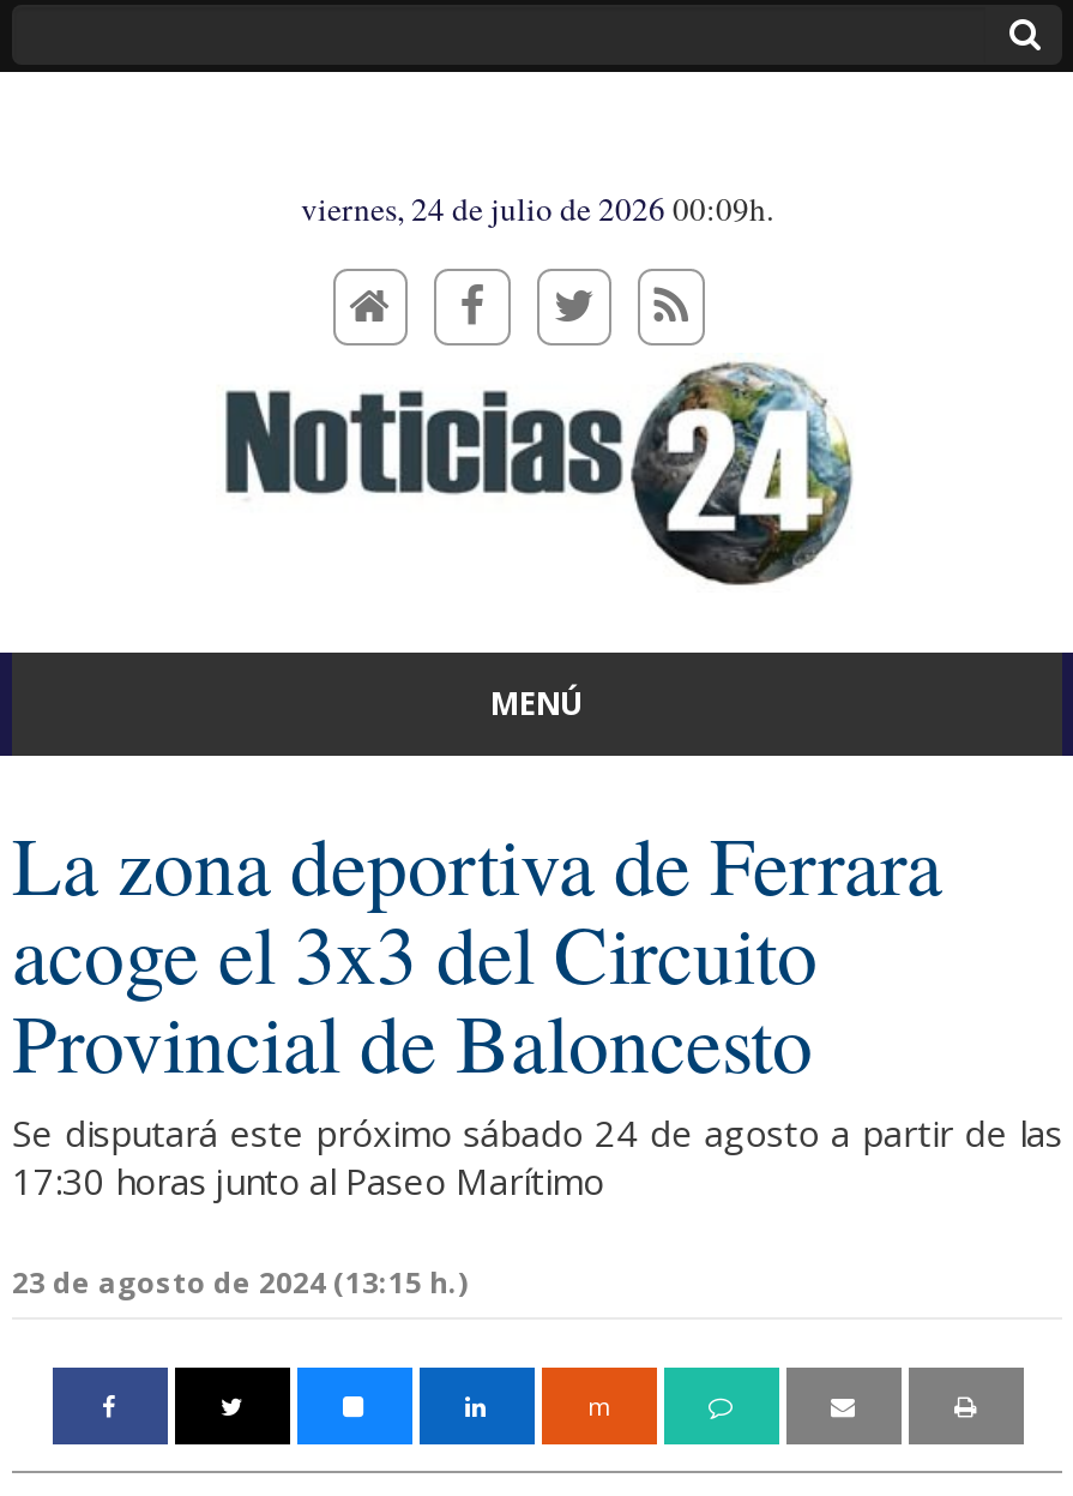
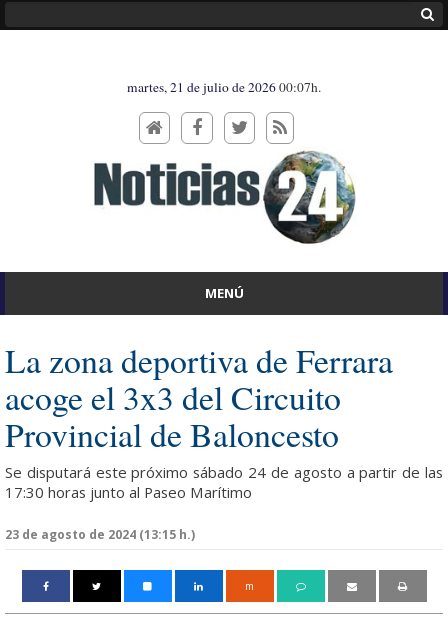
- viernes, 24 de julio de 2026 00:09h.
+ martes, 21 de julio de 2026 00:07h.
